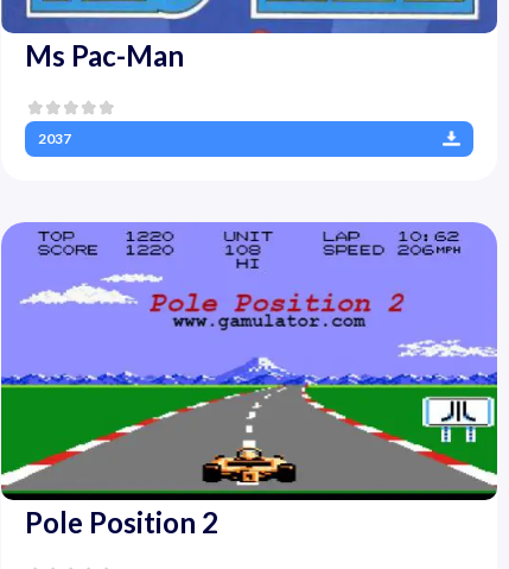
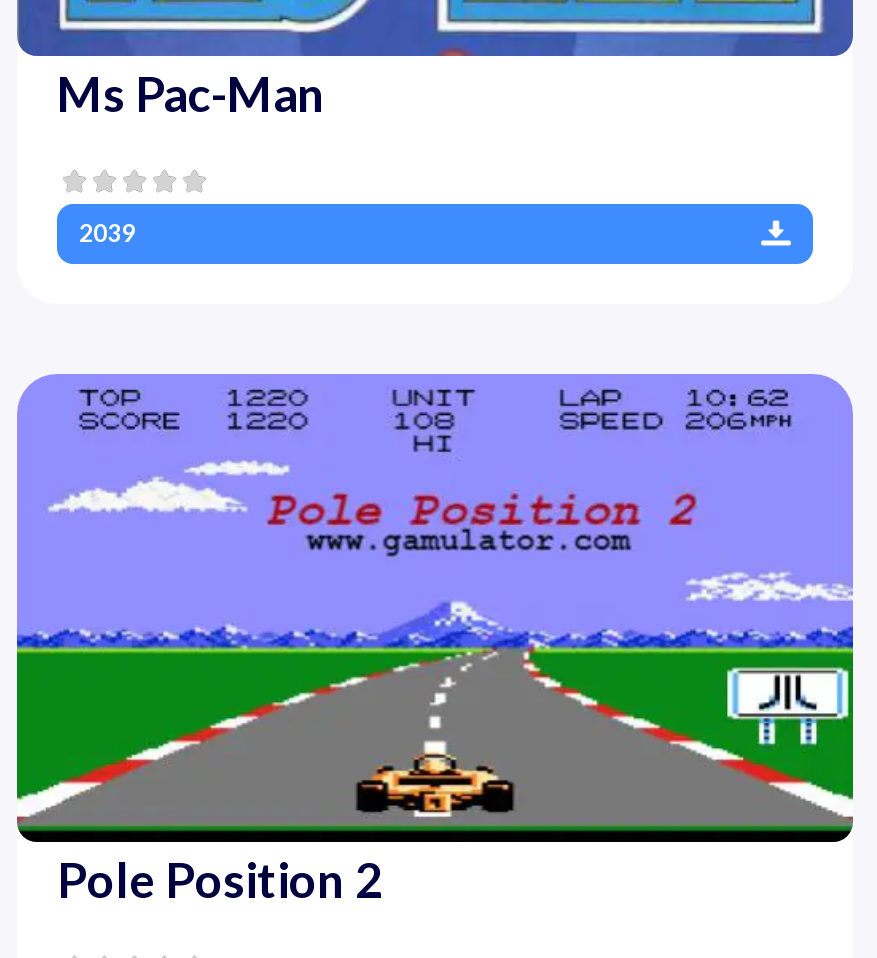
- 2037
+ 2039
